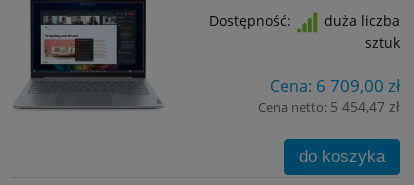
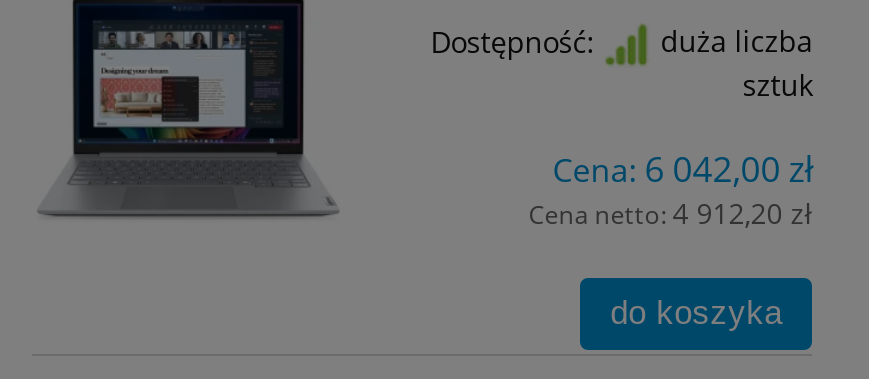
- Cena: 6 709,00 zł
+ Cena: 6 042,00 zł

- Cena netto: 5 454,47 zł
+ Cena netto: 4 912,20 zł
